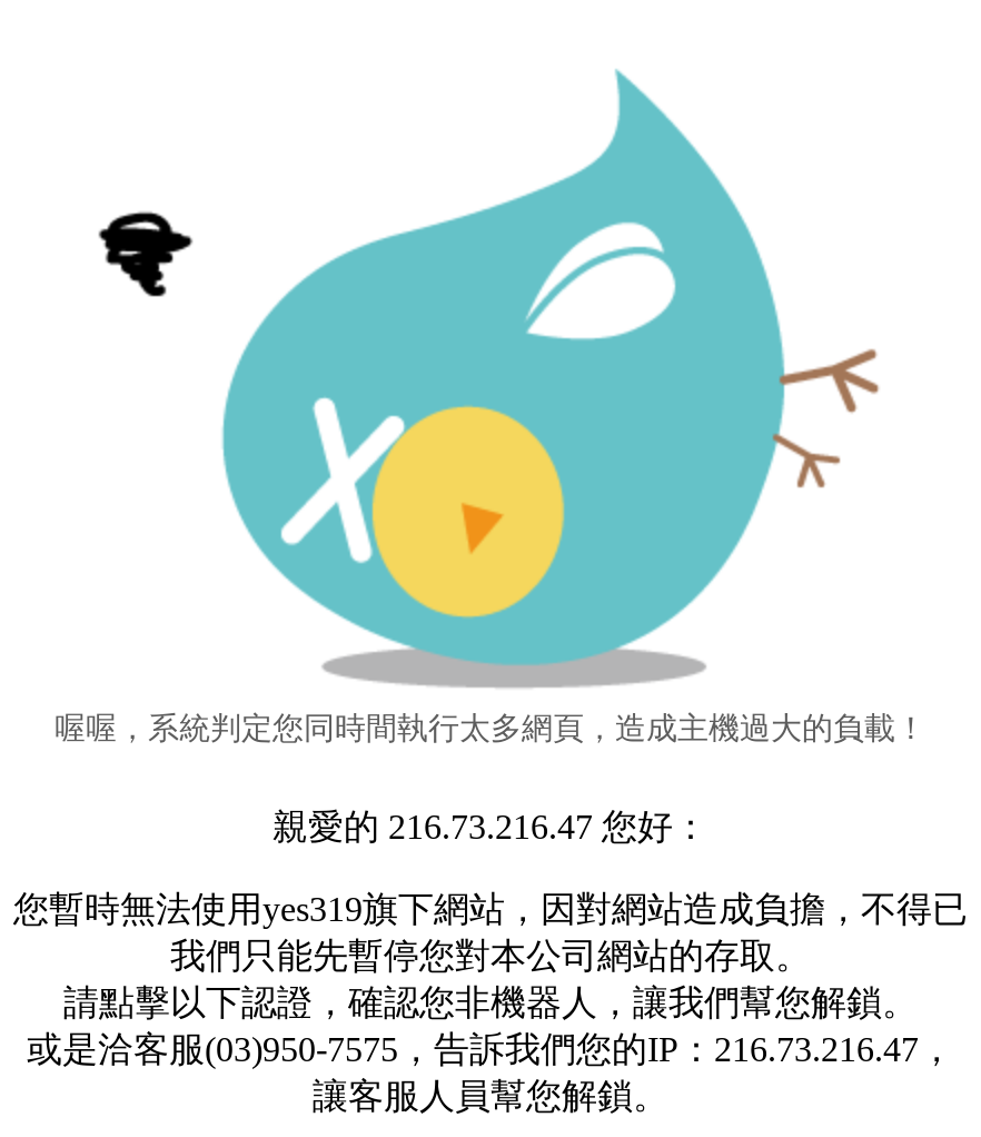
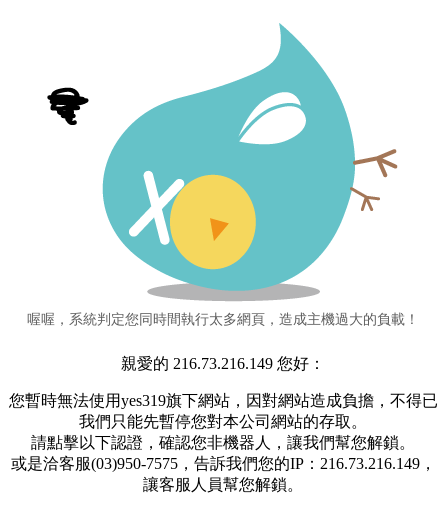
- 親愛的 216.73.216.47 您好：
+ 親愛的 216.73.216.149 您好：

- 或是洽客服(03)950-7575，告訴我們您的IP：216.73.216.47，
+ 或是洽客服(03)950-7575，告訴我們您的IP：216.73.216.149，
